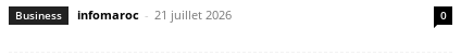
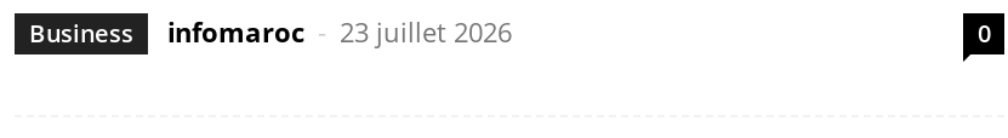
- infomaroc - 21 juillet 2026
+ infomaroc - 23 juillet 2026
